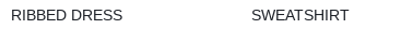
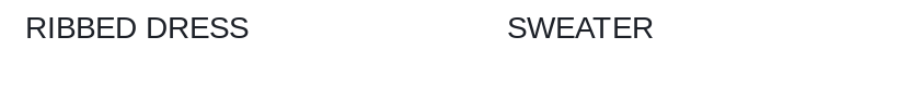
- SWEATSHIRT
+ SWEATER
